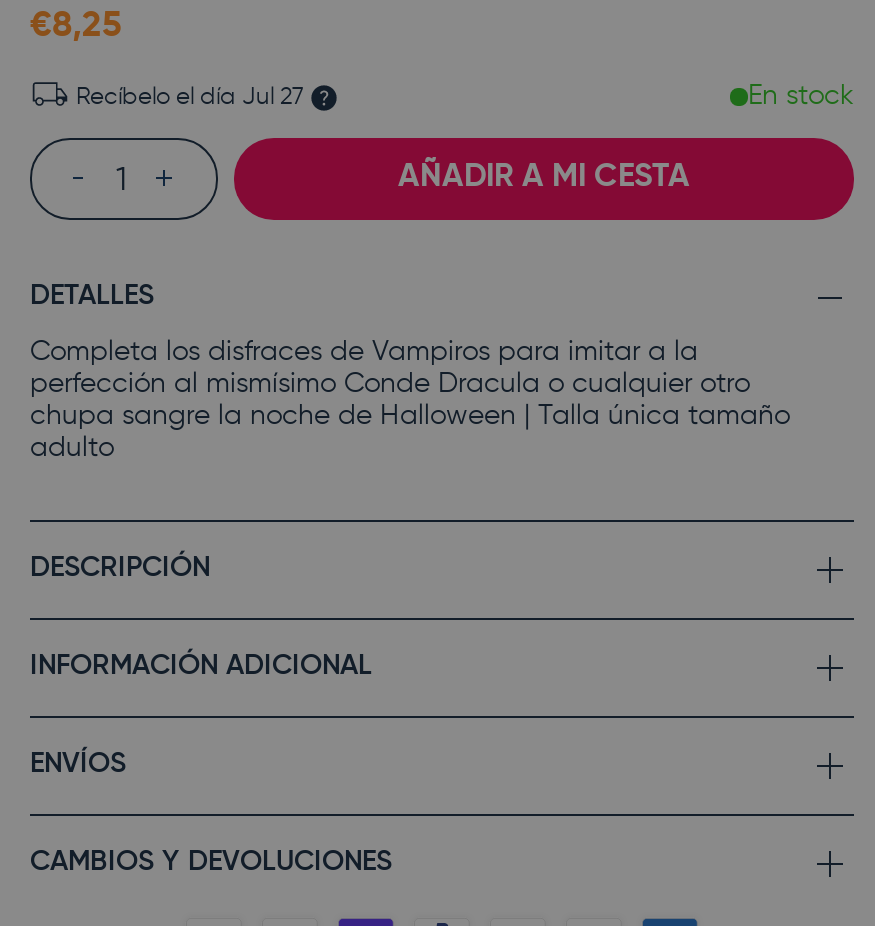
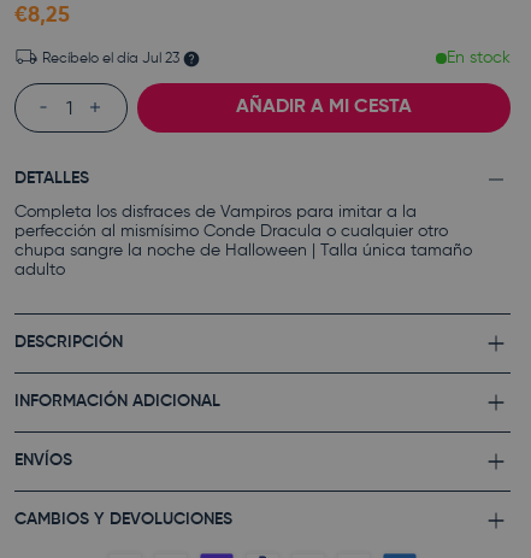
- Recíbelo el día Jul 27
+ Recíbelo el día Jul 23
